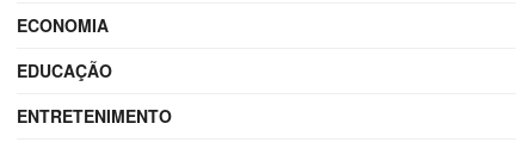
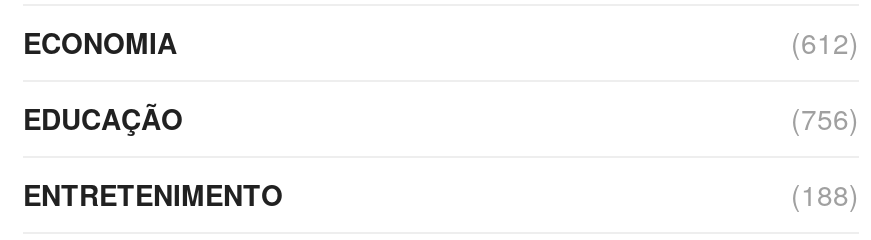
+ (612)

+ (756)

+ (188)
